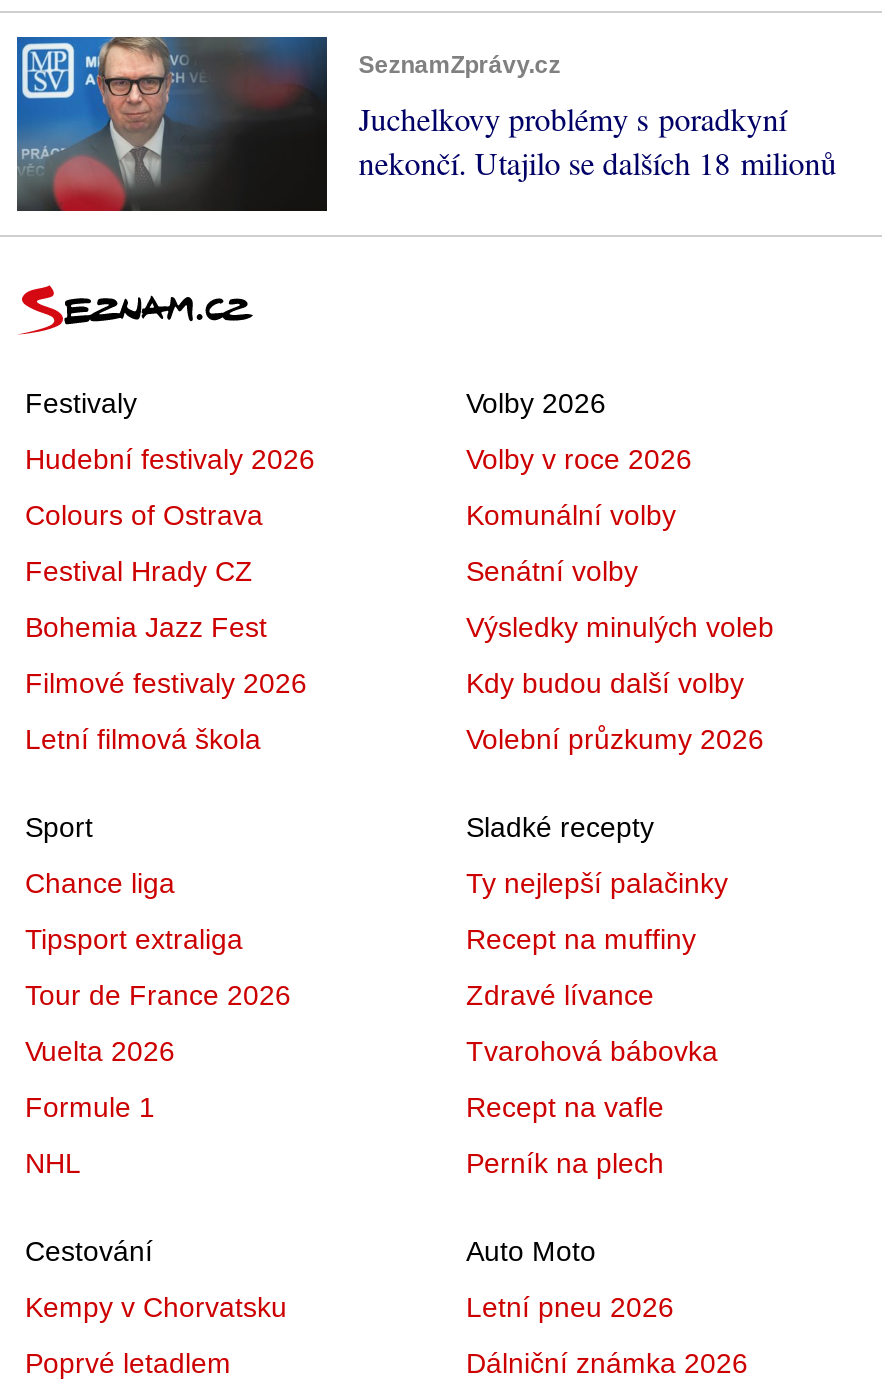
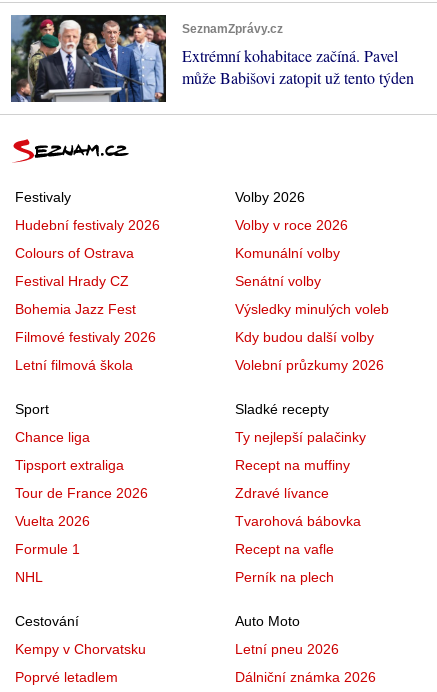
- [image]
- Juchelkovy problémy s poradkyní
- nekončí. Utajilo se dalších 18 milionů
+ [image]
+ Extrémní kohabitace začíná. Pavel
+ může Babišovi zatopit už tento týden
